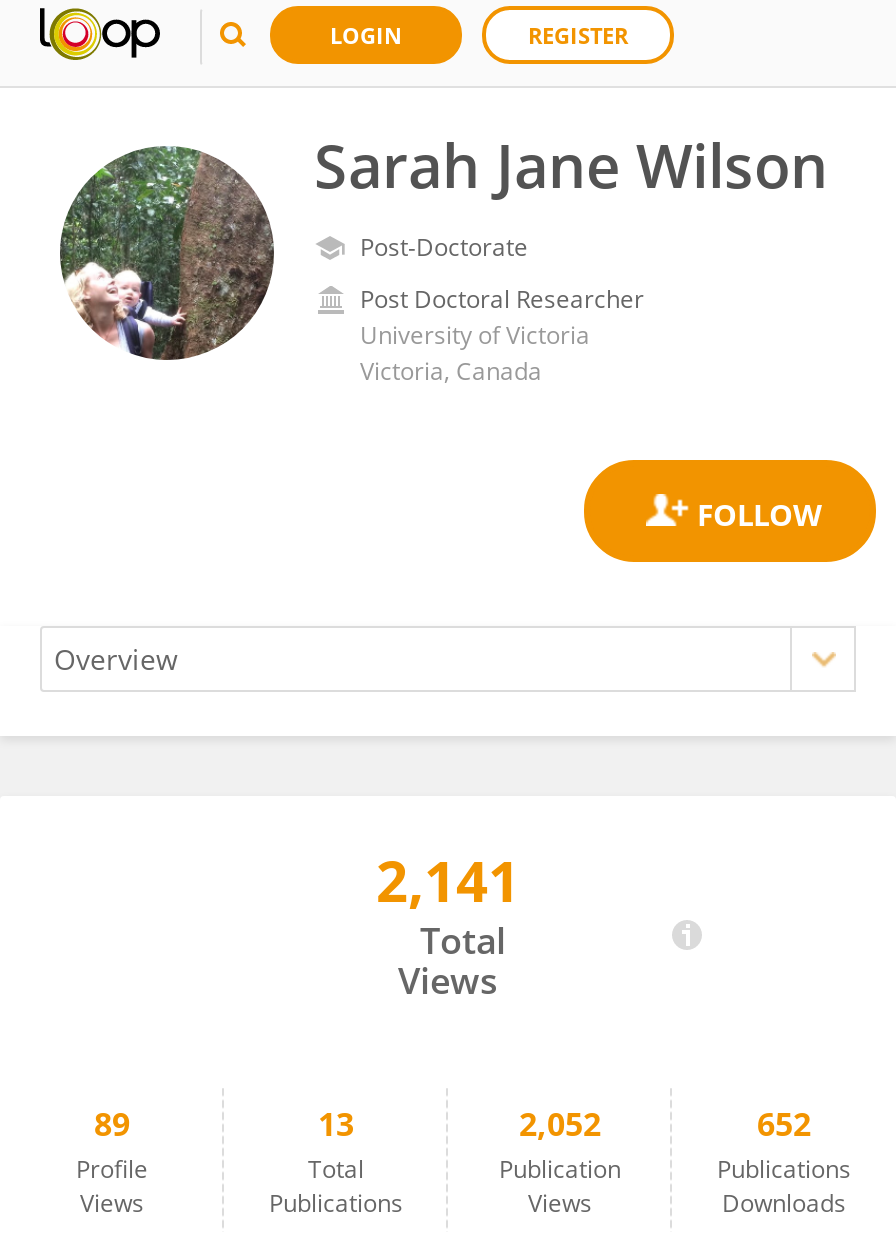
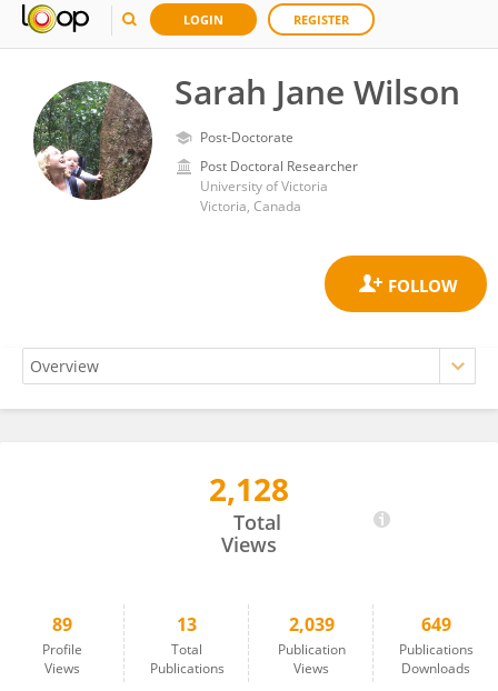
- 2,141
+ 2,128

- 2,052
+ 2,039

- 652
+ 649
